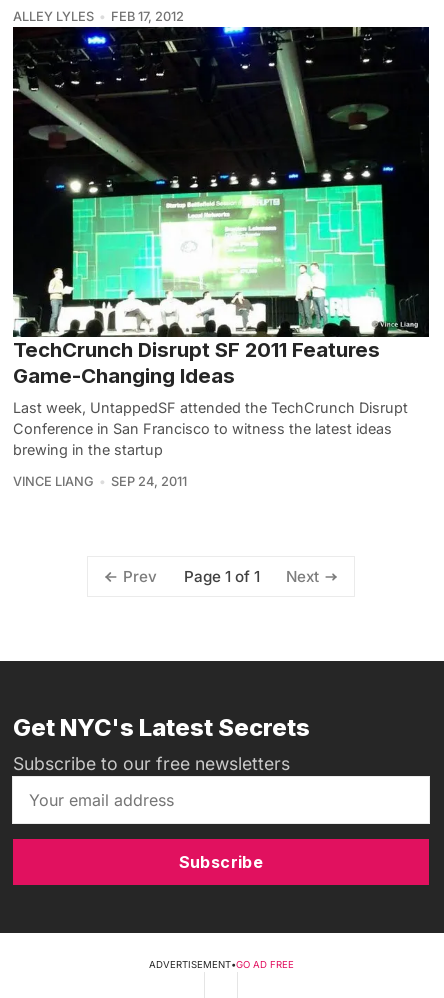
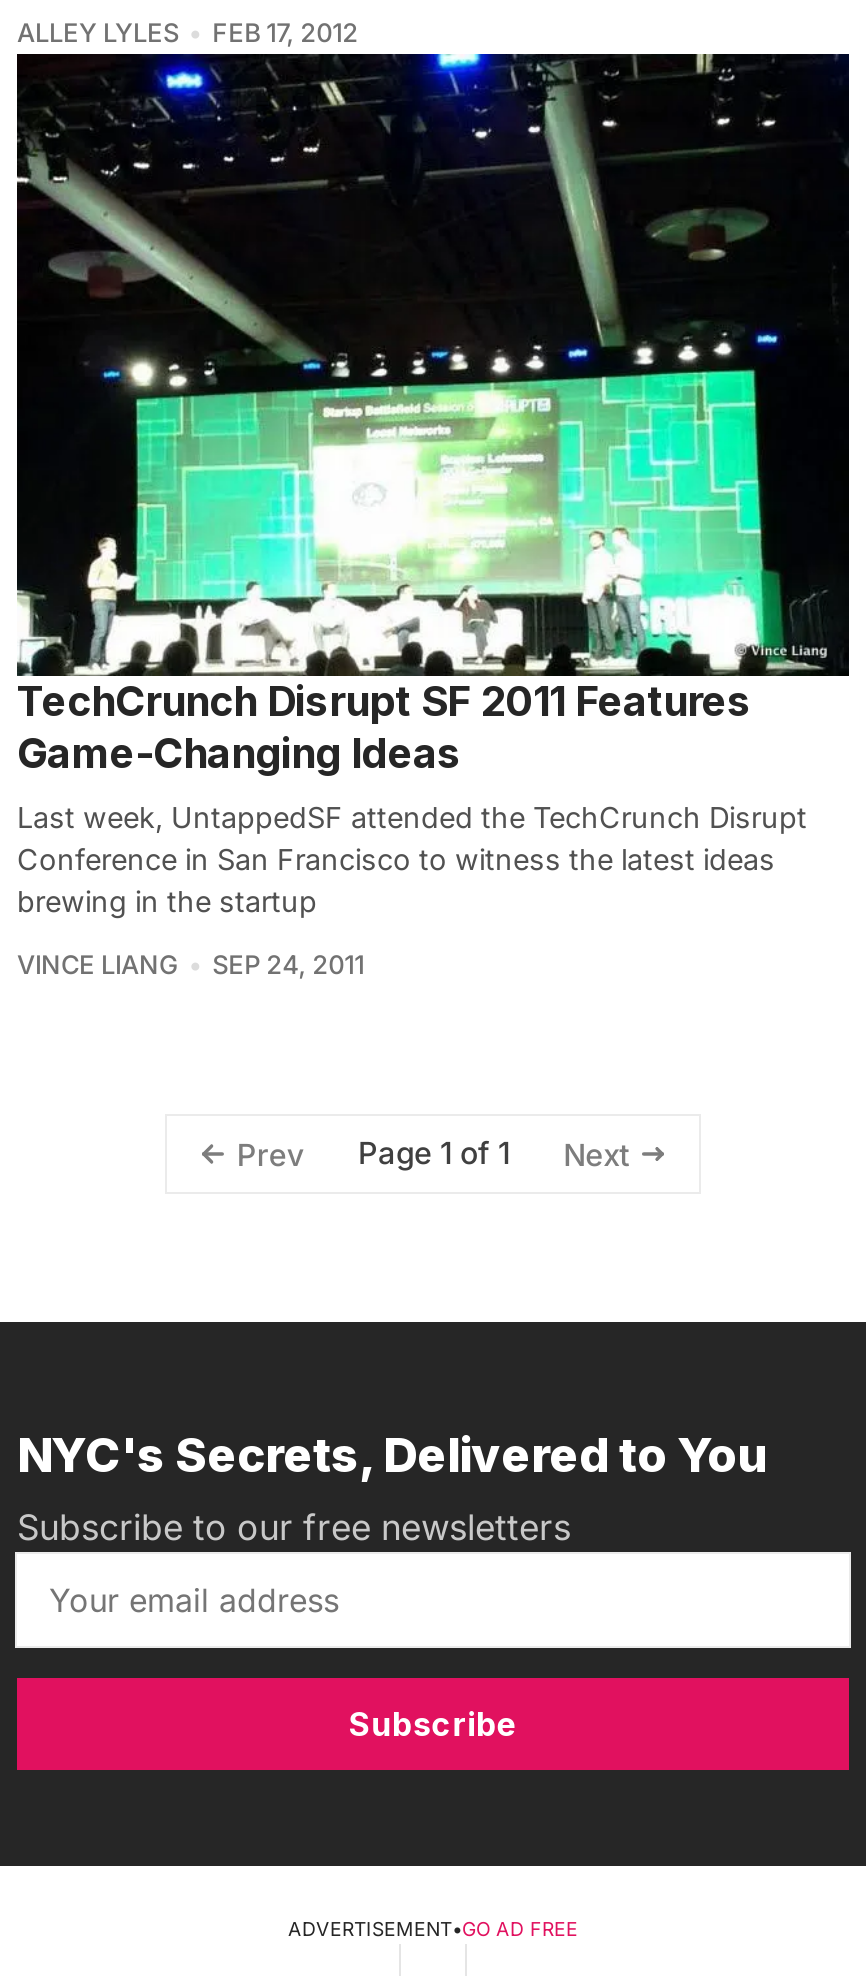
- Get NYC's Latest Secrets
+ NYC's Secrets, Delivered to You
